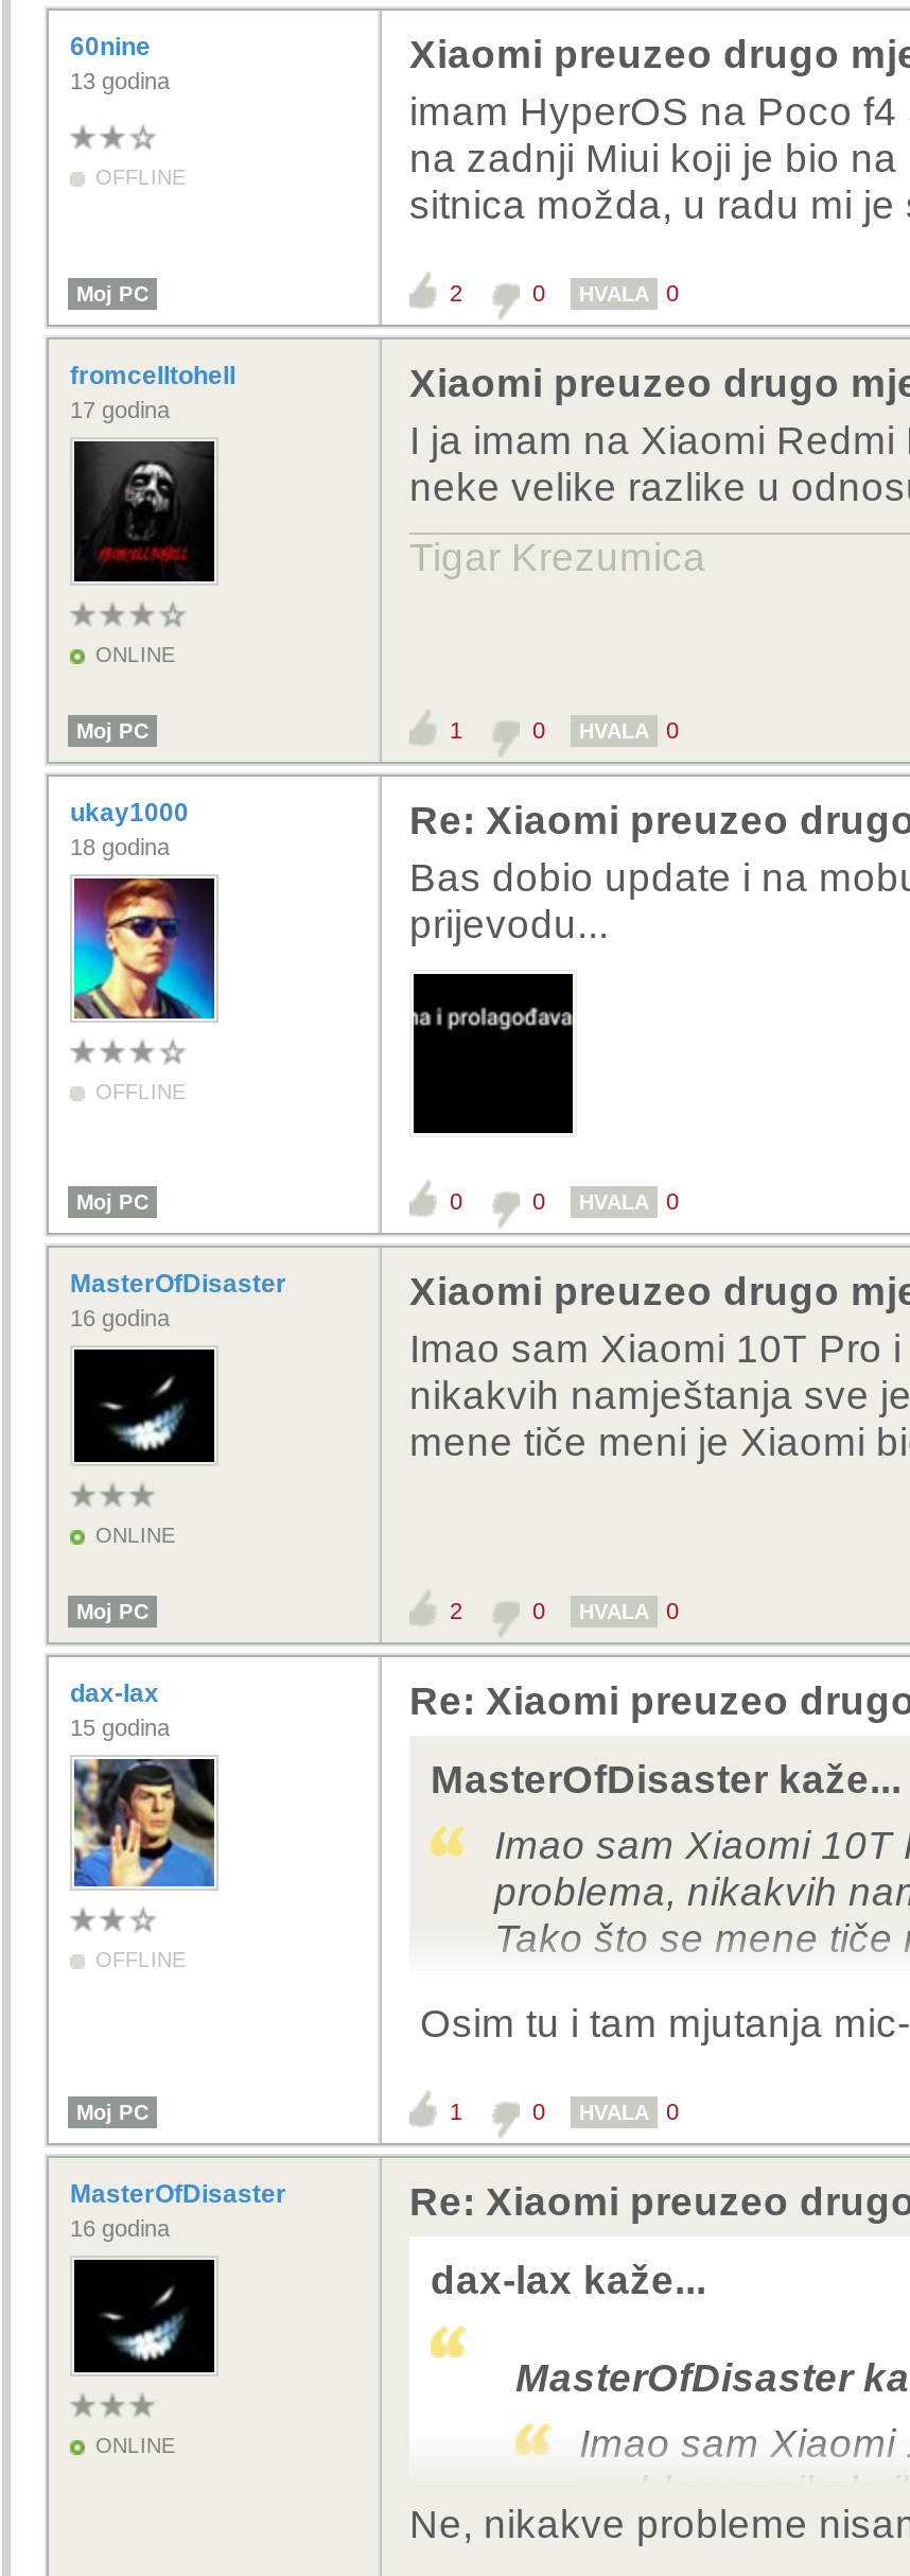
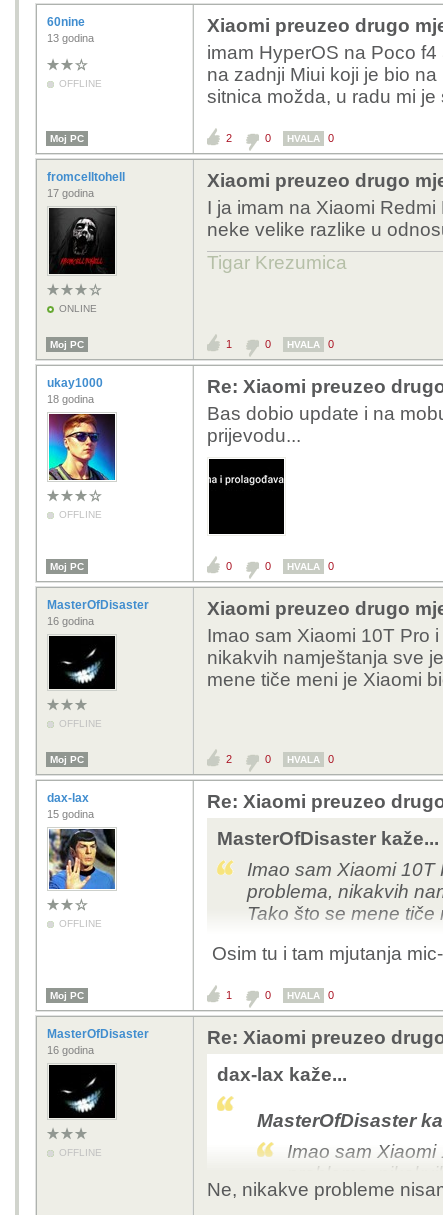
- ONLINE
+ OFFLINE

- ONLINE
+ OFFLINE
